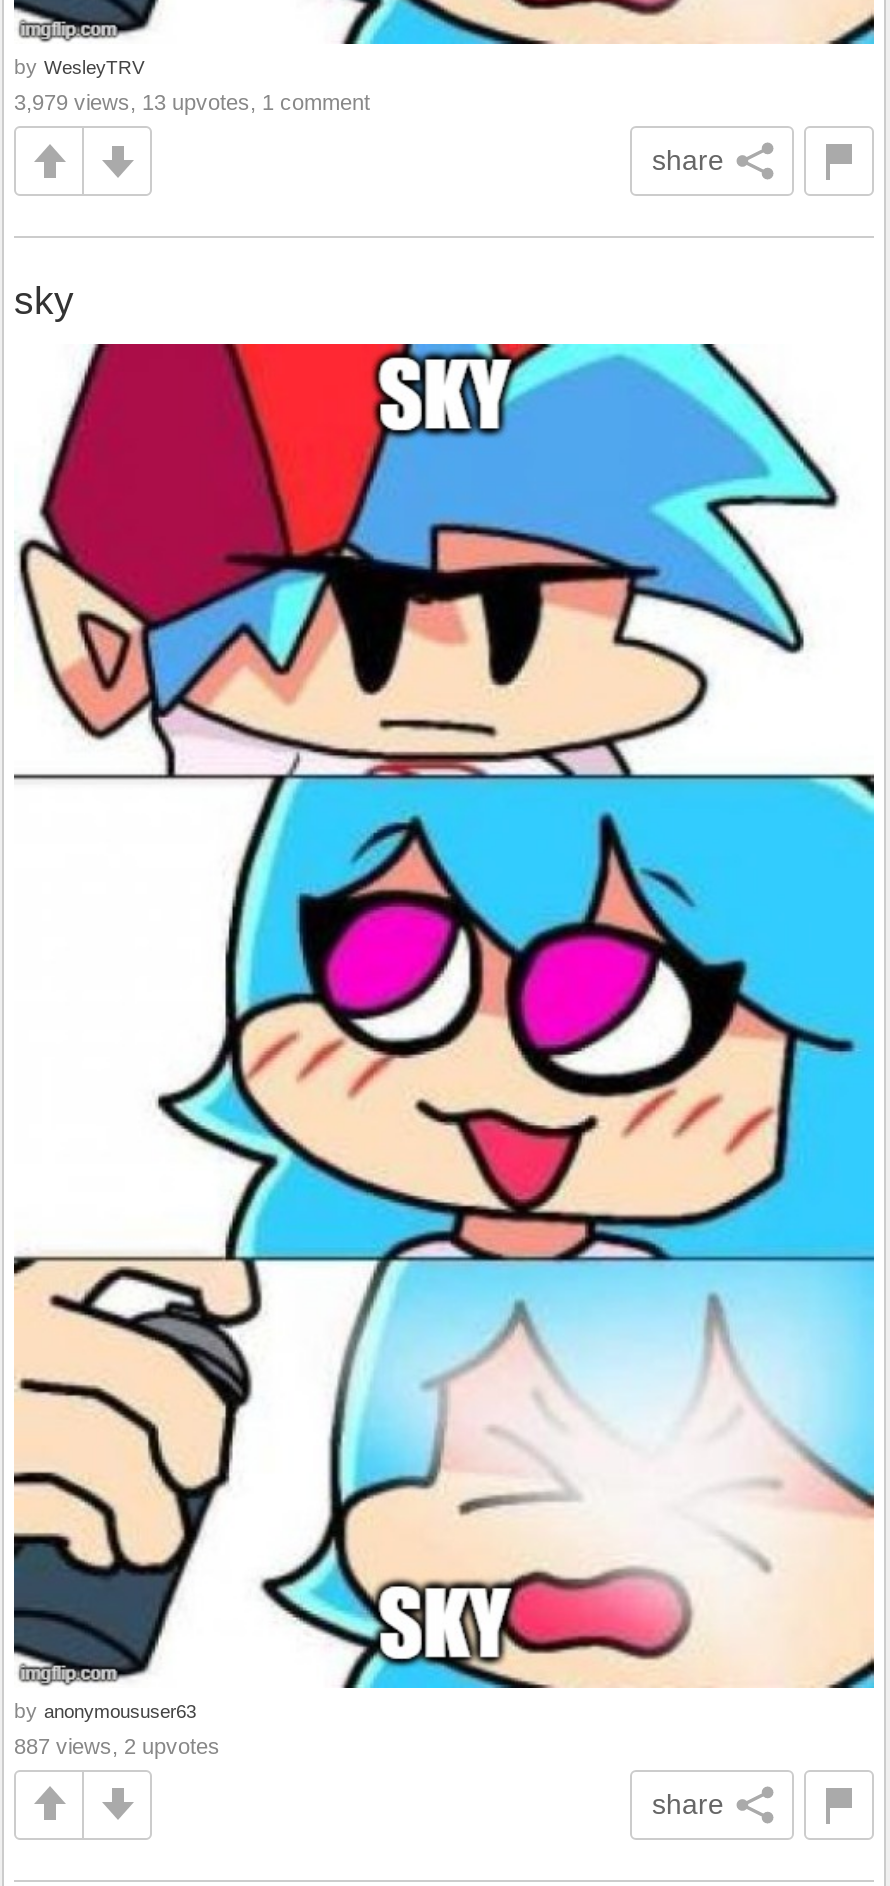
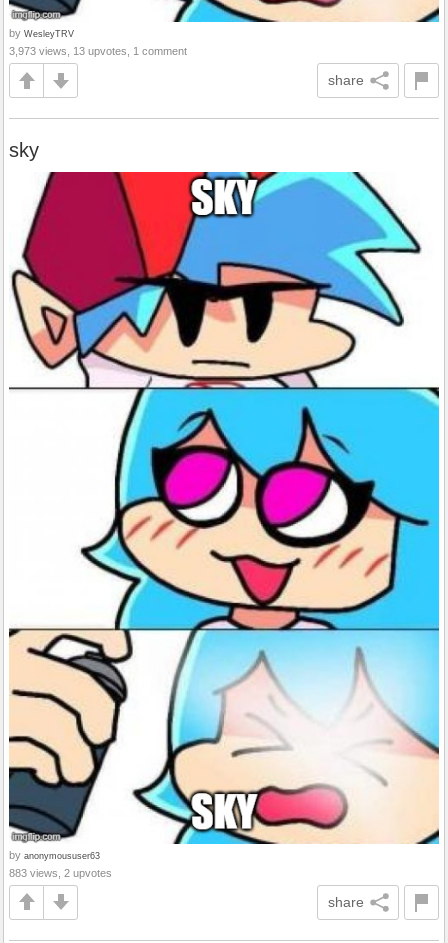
- 3,979 views, 13 upvotes, 1 comment
+ 3,973 views, 13 upvotes, 1 comment

- 887 views, 2 upvotes
+ 883 views, 2 upvotes
